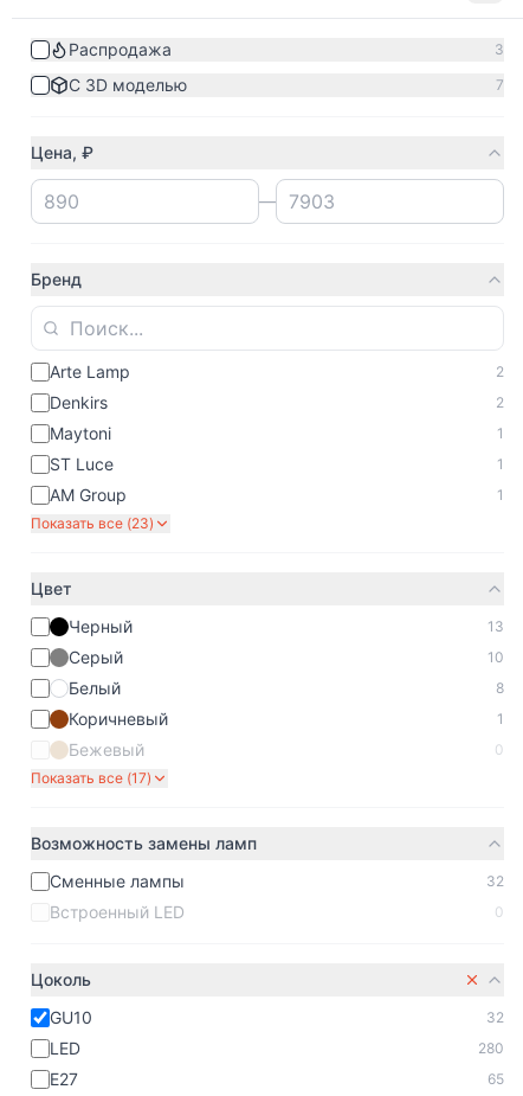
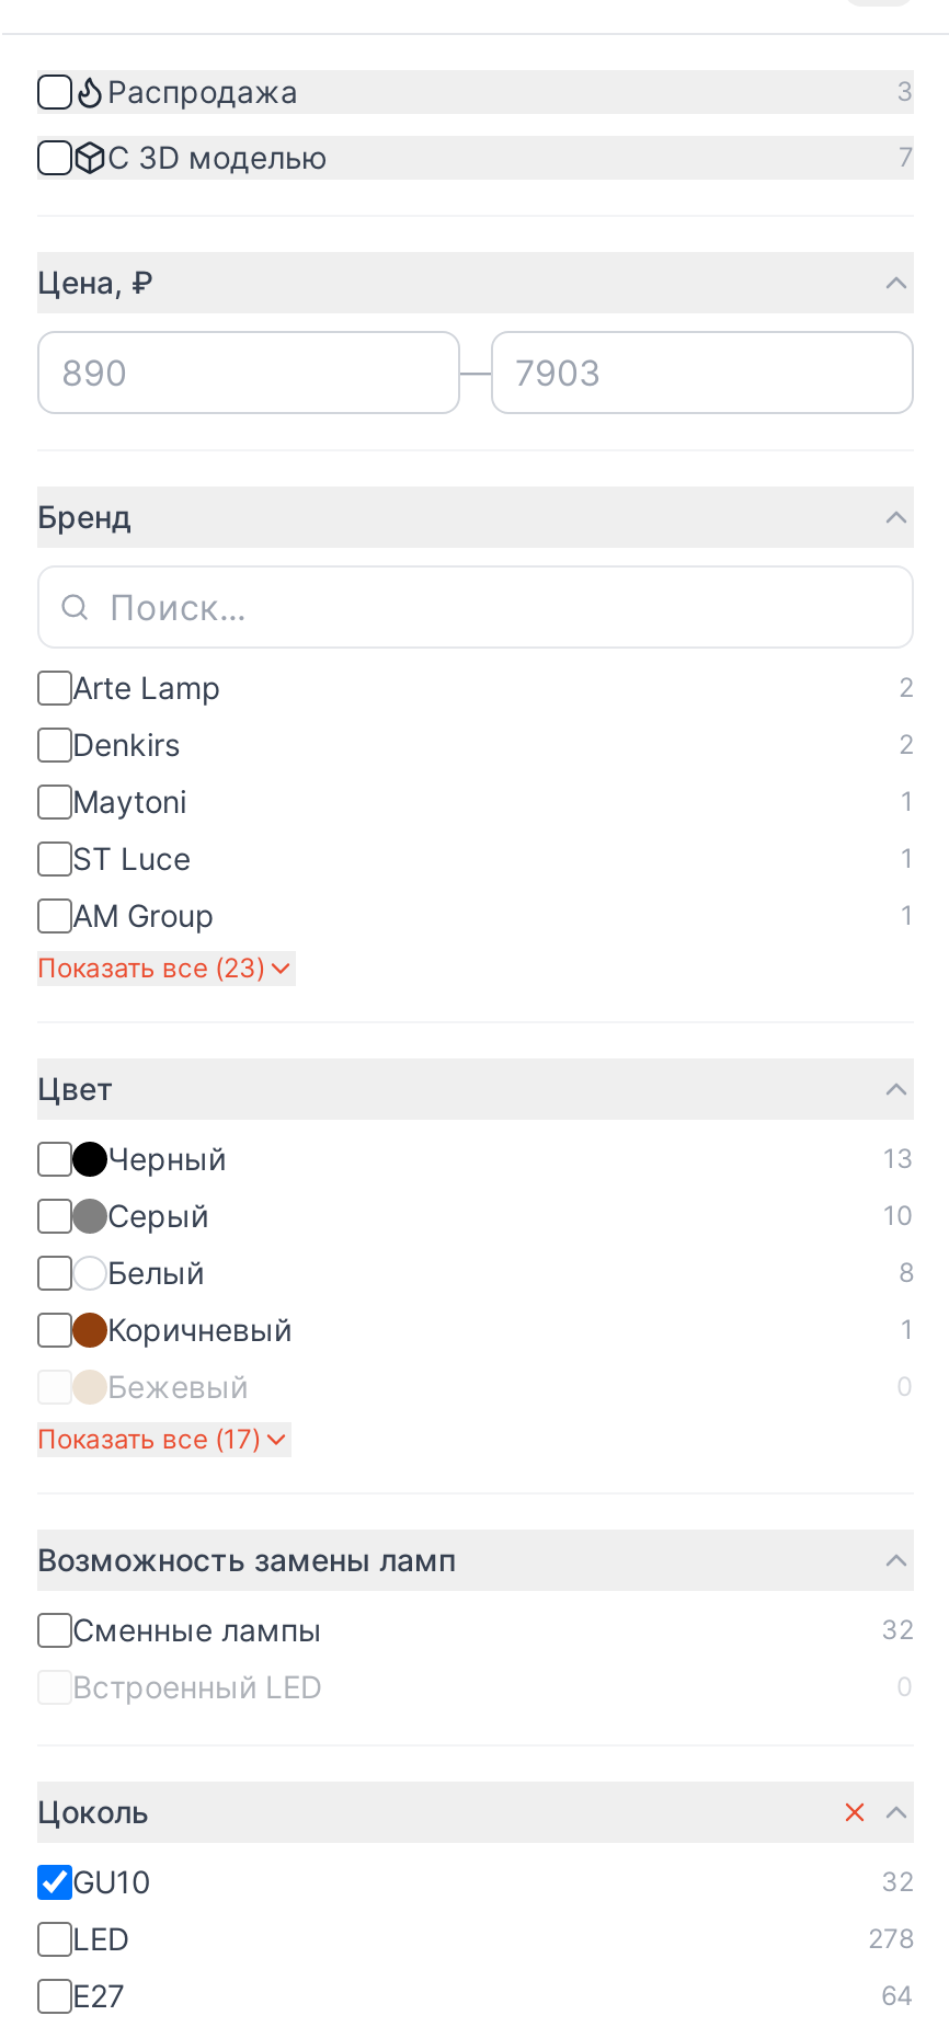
- 280
+ 278

- 65
+ 64
